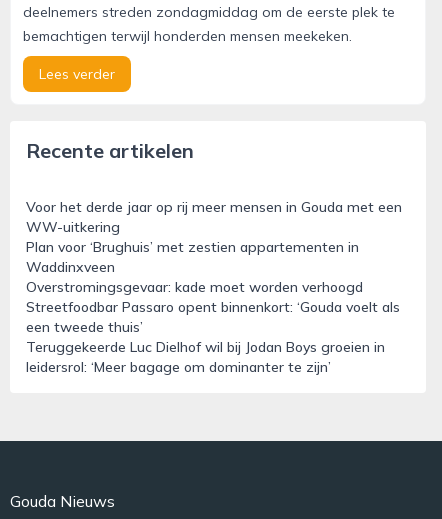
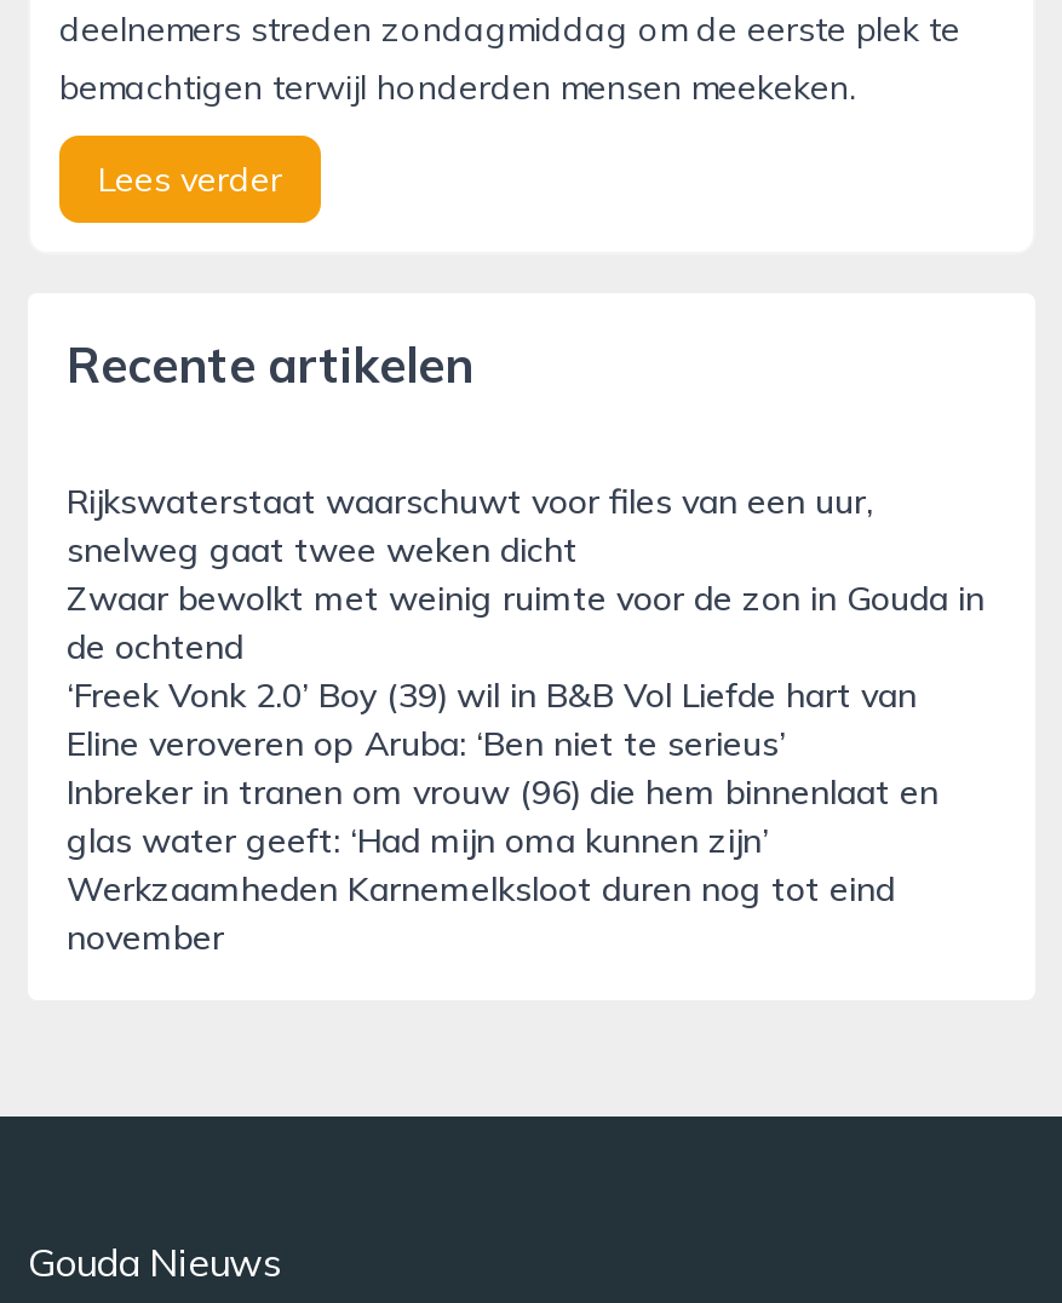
- Voor het derde jaar op rij meer mensen in Gouda met een
- WW-uitkering
- Plan voor ‘Brughuis’ met zestien appartementen in
- Waddinxveen
- Overstromingsgevaar: kade moet worden verhoogd
- Streetfoodbar Passaro opent binnenkort: ‘Gouda voelt als
- een tweede thuis’
- Teruggekeerde Luc Dielhof wil bij Jodan Boys groeien in
- leidersrol: ‘Meer bagage om dominanter te zijn’
+ Rijkswaterstaat waarschuwt voor files van een uur,
+ snelweg gaat twee weken dicht
+ Zwaar bewolkt met weinig ruimte voor de zon in Gouda in
+ de ochtend
+ ‘Freek Vonk 2.0’ Boy (39) wil in B&B Vol Liefde hart van
+ Eline veroveren op Aruba: ‘Ben niet te serieus’
+ Inbreker in tranen om vrouw (96) die hem binnenlaat en
+ glas water geeft: ‘Had mijn oma kunnen zijn’
+ Werkzaamheden Karnemelksloot duren nog tot eind
+ november
